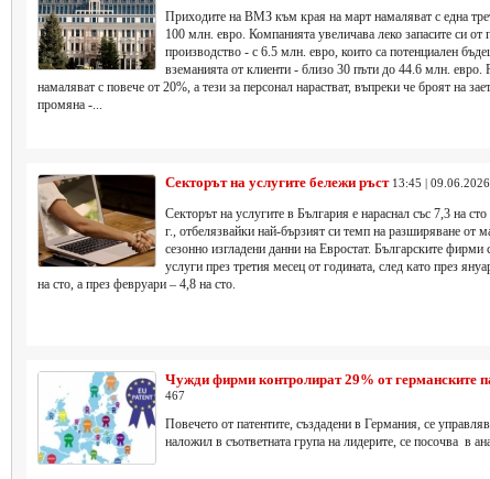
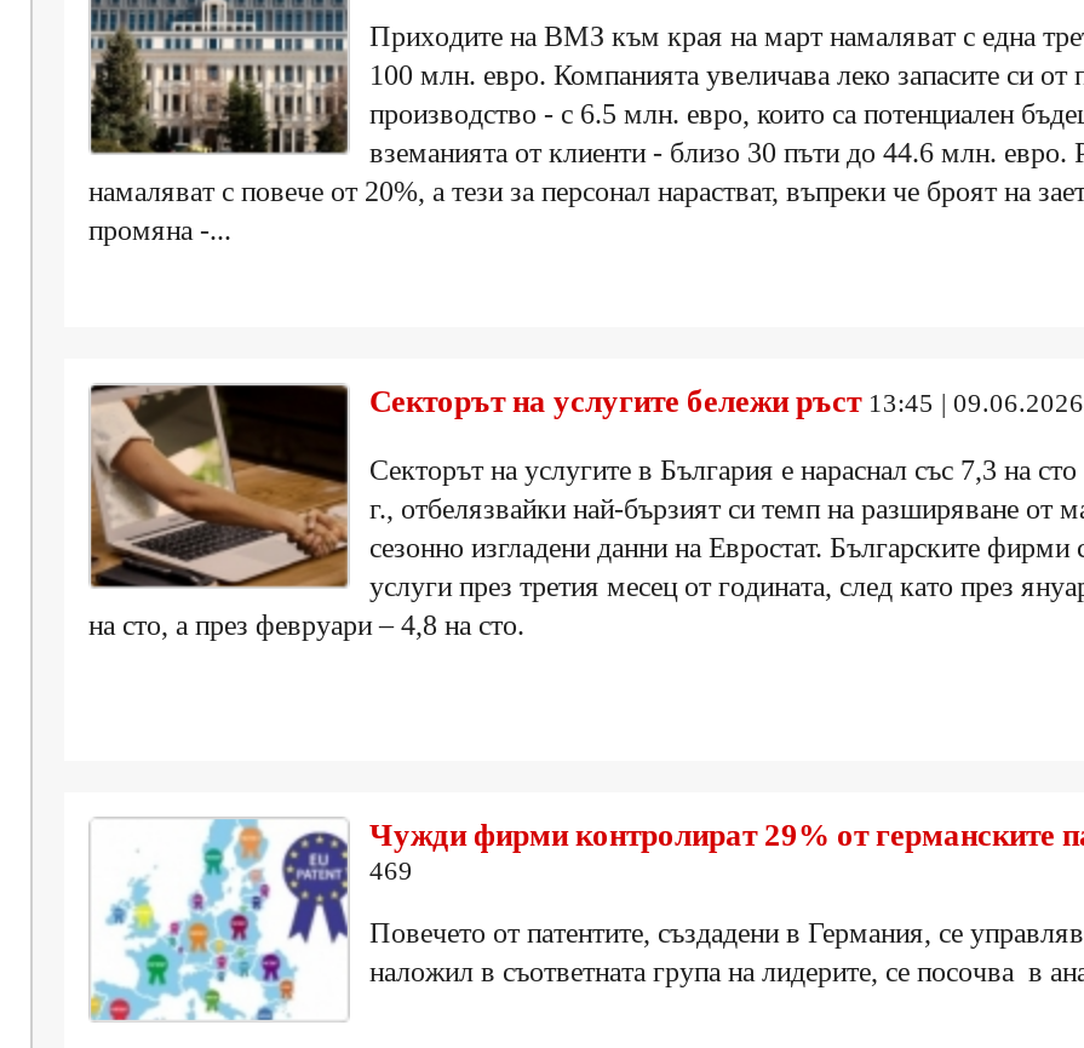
- 467
+ 469
